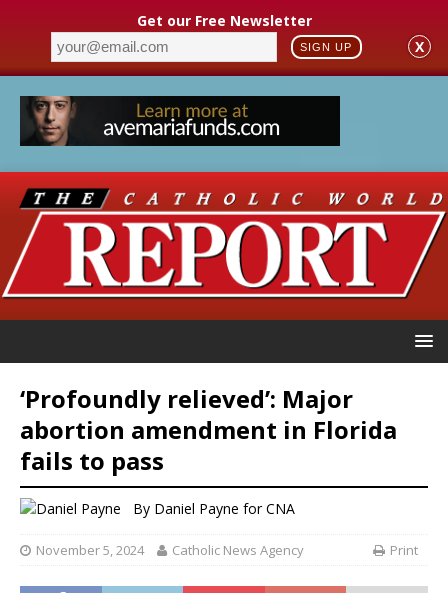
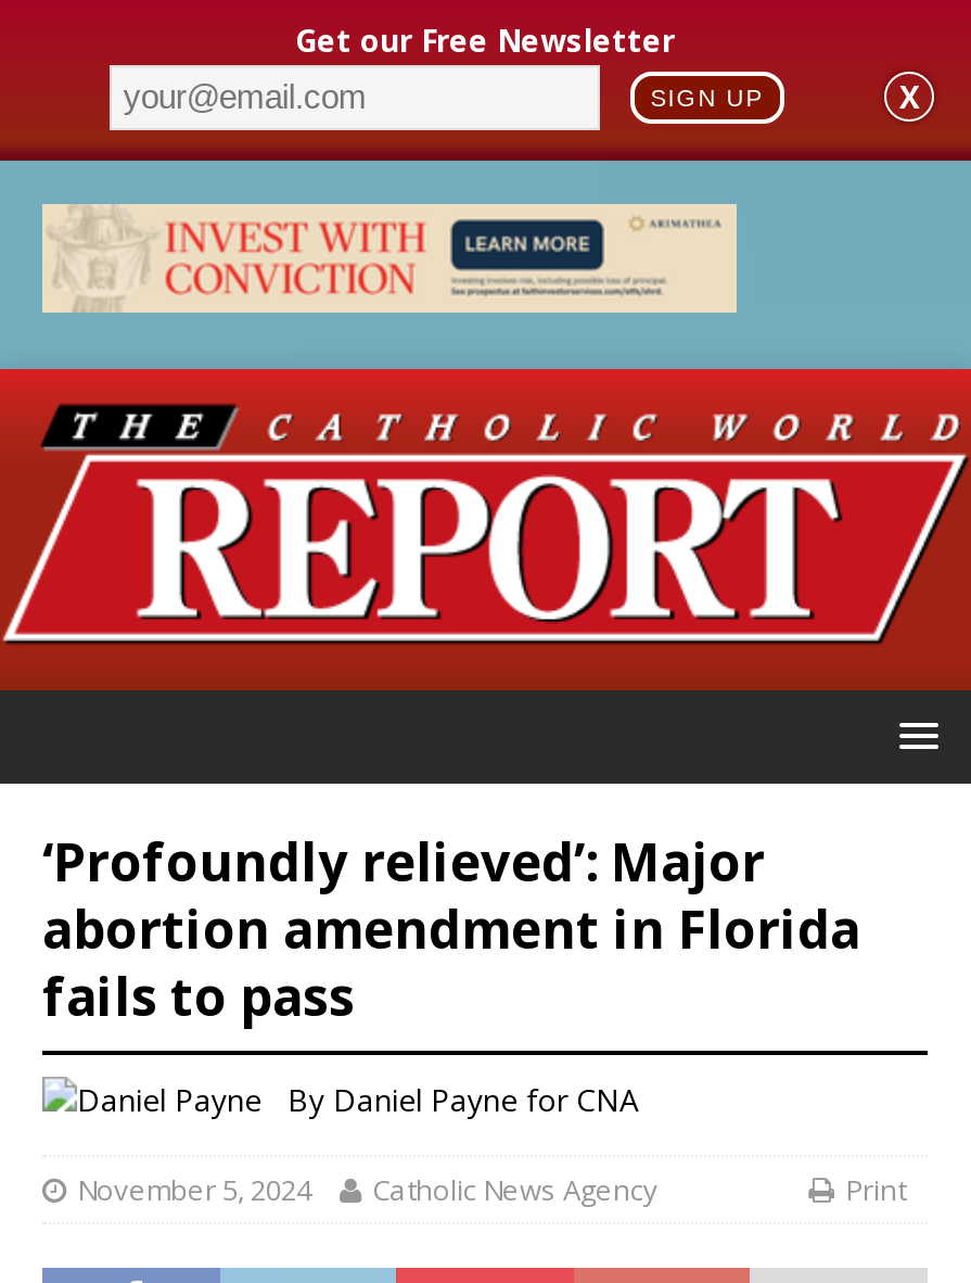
- [image]
+ [image]
